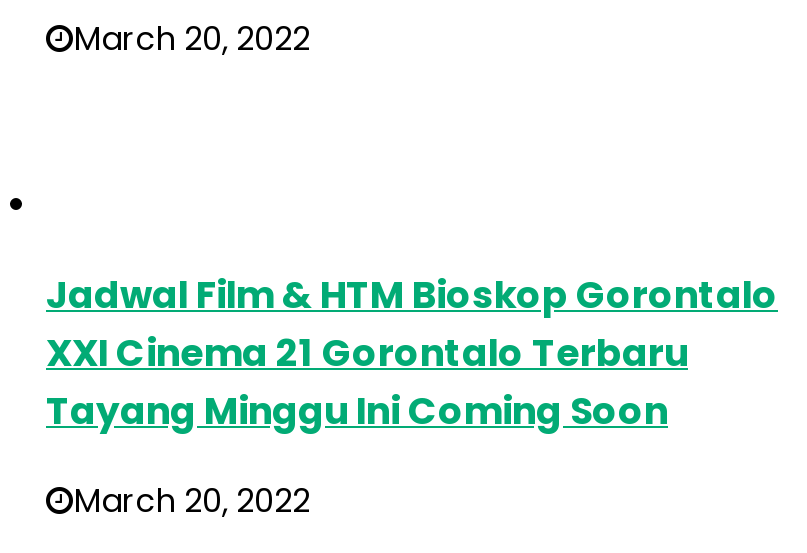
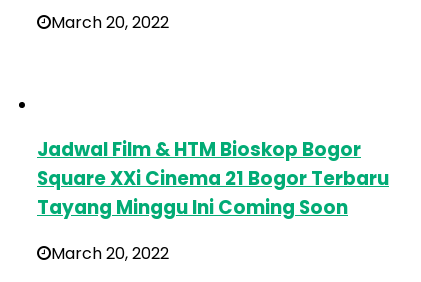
- Jadwal Film & HTM Bioskop Gorontalo
- XXI Cinema 21 Gorontalo Terbaru
+ Jadwal Film & HTM Bioskop Bogor
+ Square XXi Cinema 21 Bogor Terbaru
